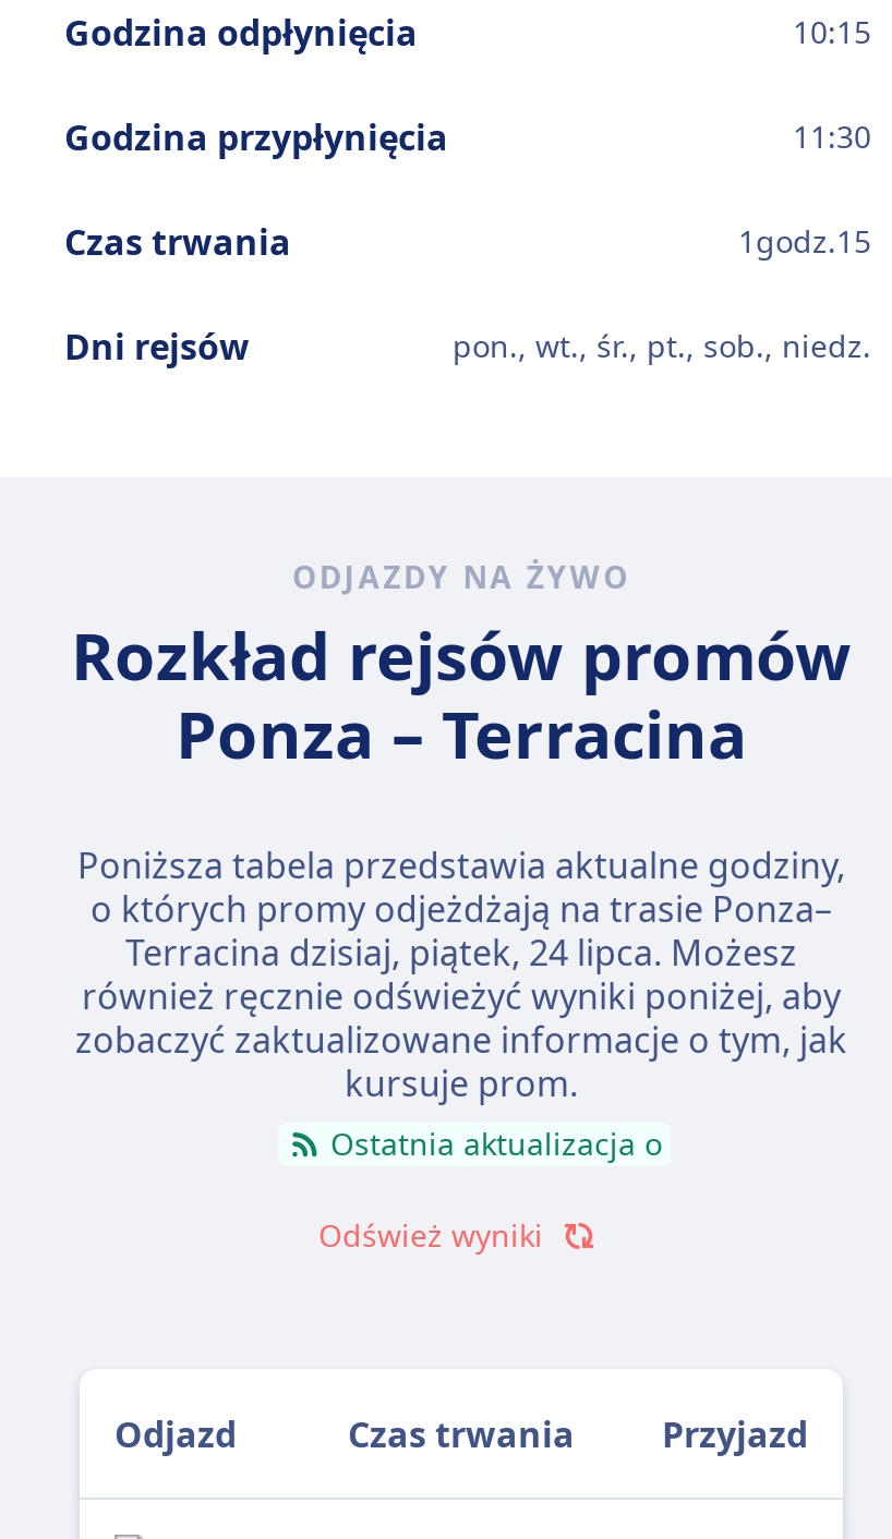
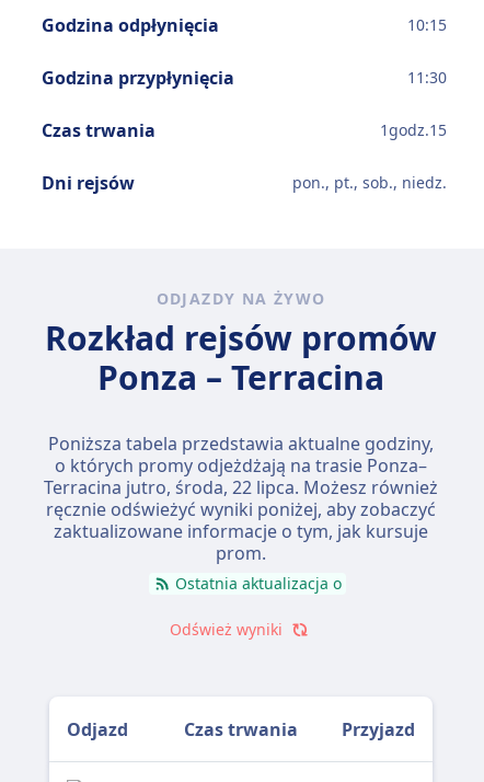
- pon., wt., śr., pt., sob., niedz.
+ pon., pt., sob., niedz.

- Terracina dzisiaj, piątek, 24 lipca. Możesz
- również ręcznie odświeżyć wyniki poniżej, aby
- zobaczyć zaktualizowane informacje o tym, jak
- kursuje prom.
+ Terracina jutro, środa, 22 lipca. Możesz również
+ ręcznie odświeżyć wyniki poniżej, aby zobaczyć
+ zaktualizowane informacje o tym, jak kursuje
+ prom.
